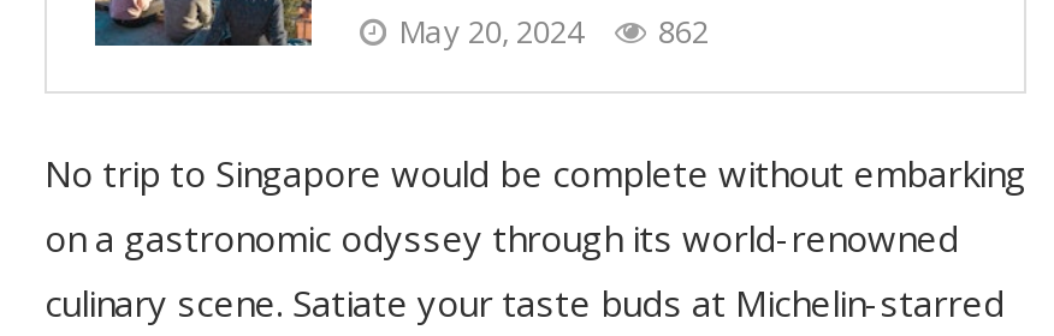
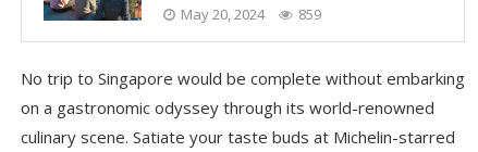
- May 20, 2024 862
+ May 20, 2024 859
